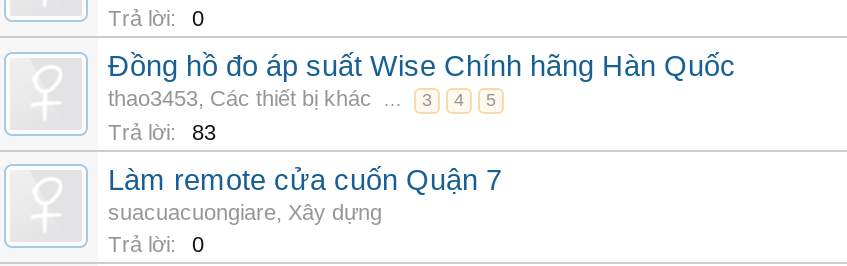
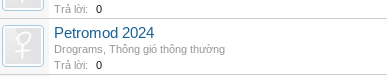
- Đồng hồ đo áp suất Wise Chính hãng Hàn Quốc
- thao3453, Các thiết bị khác ...
- 3
- 4
- 5
- Trả lời:
- 83
- Làm remote cửa cuốn Quận 7
- suacuacuongiare, Xây dựng
+ Petromod 2024
+ Drograms, Thông gió thông thường
